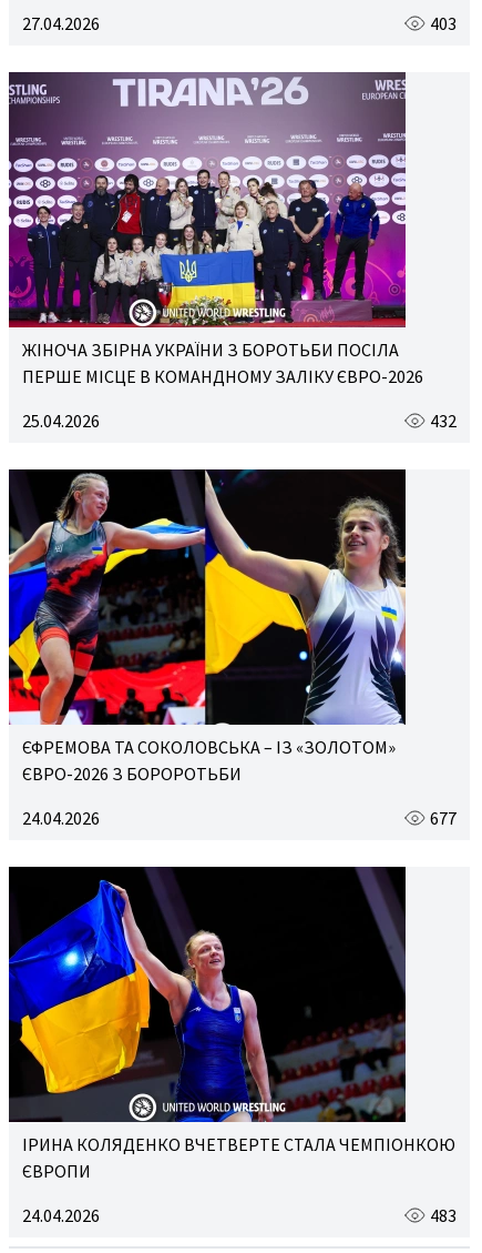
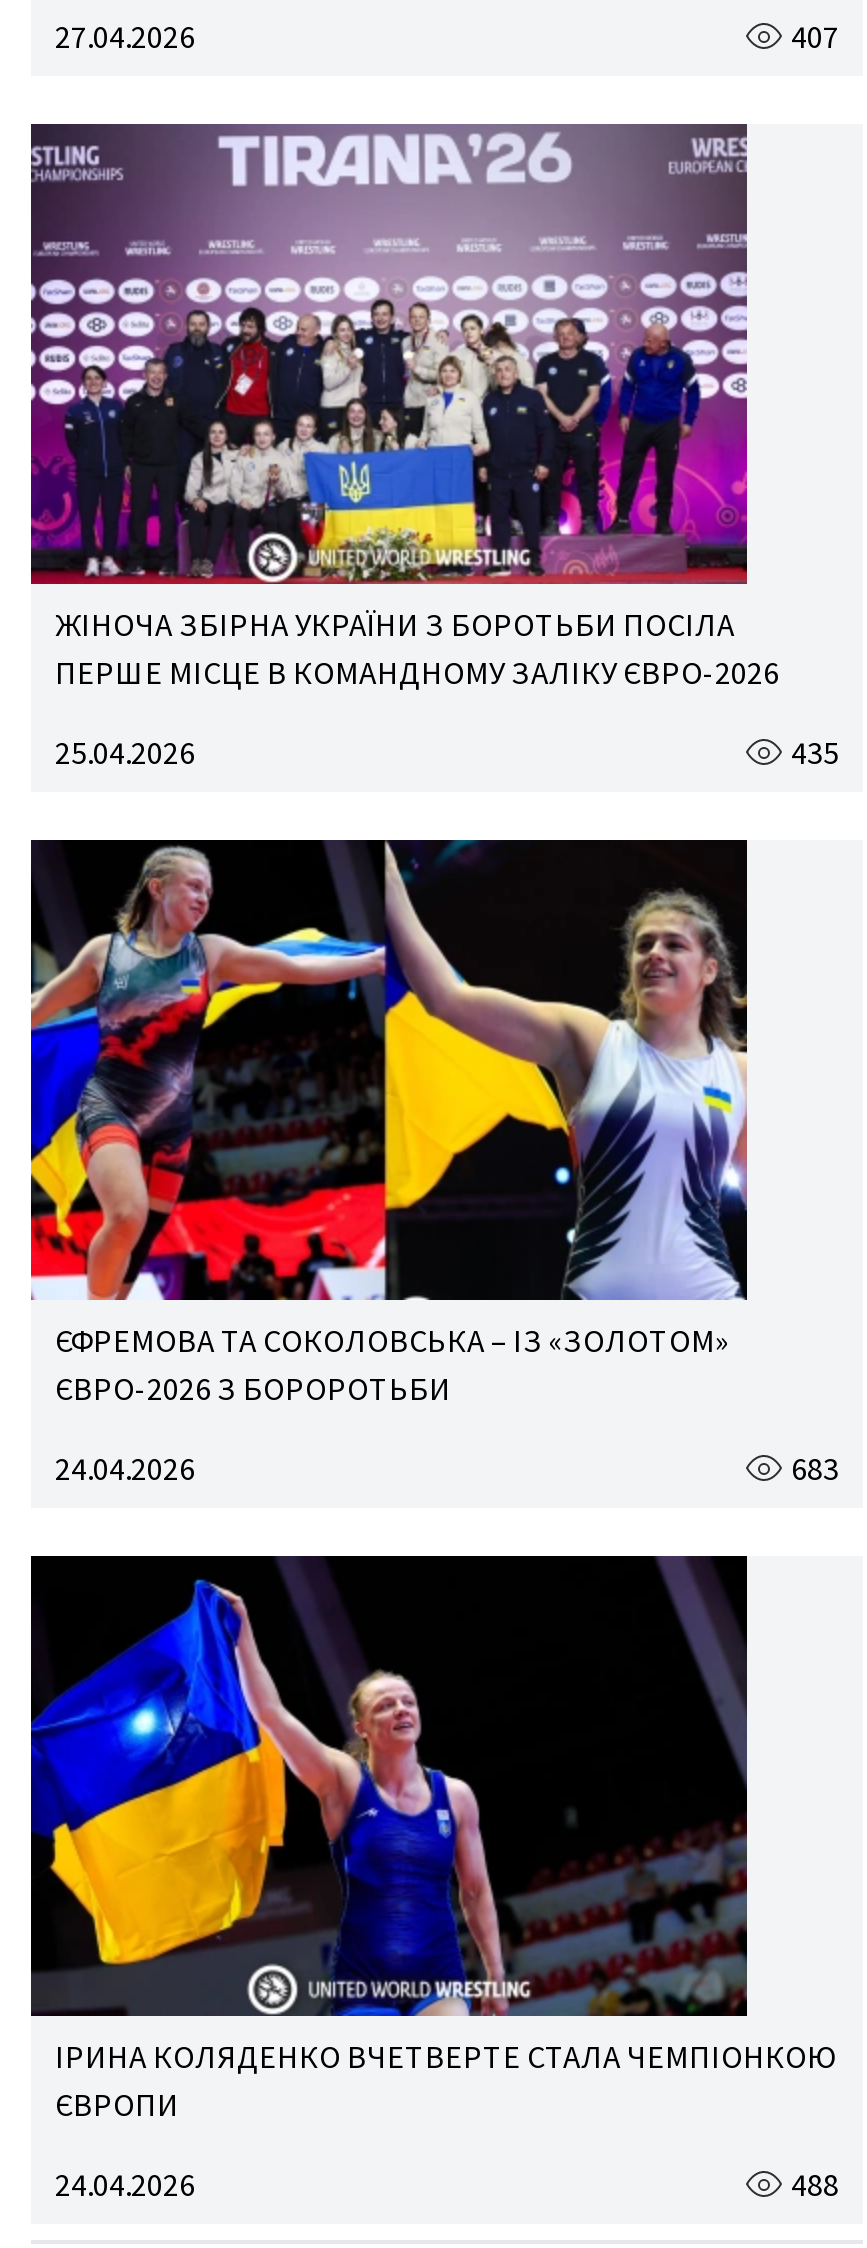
- 403
+ 407

- 432
+ 435

- 677
+ 683

- 483
+ 488
